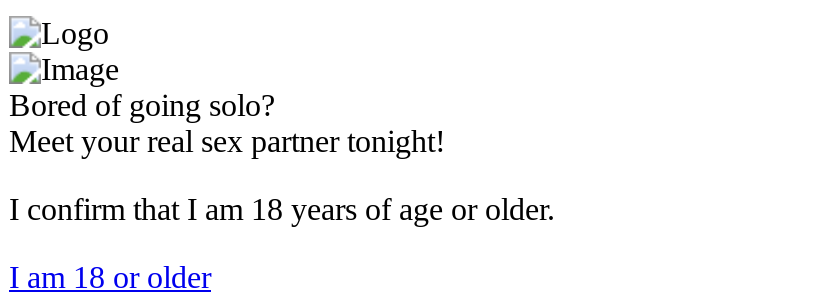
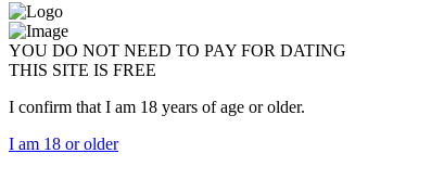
- Bored of going solo?
- Meet your real sex partner tonight!
+ YOU DO NOT NEED TO PAY FOR DATING
+ THIS SITE IS FREE
